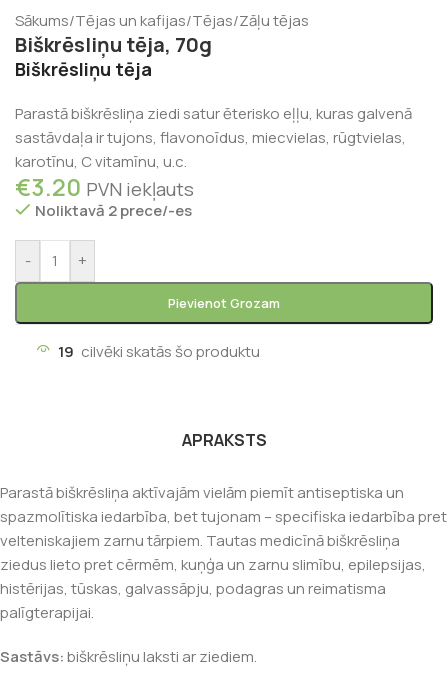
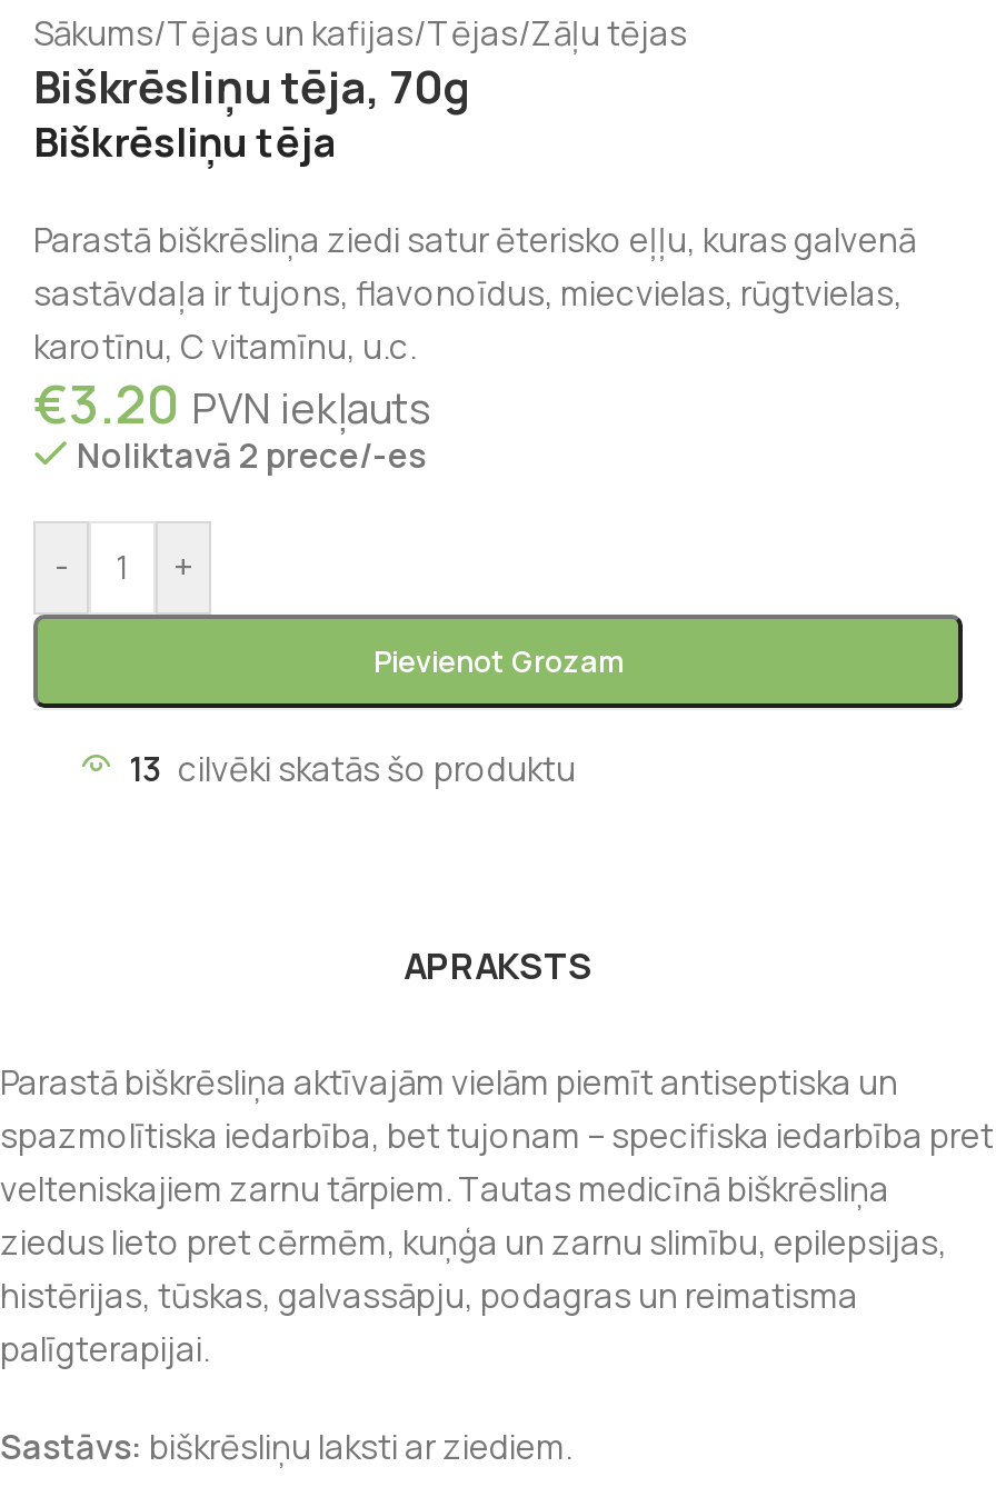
- 19 cilvēki skatās šo produktu
+ 13 cilvēki skatās šo produktu
